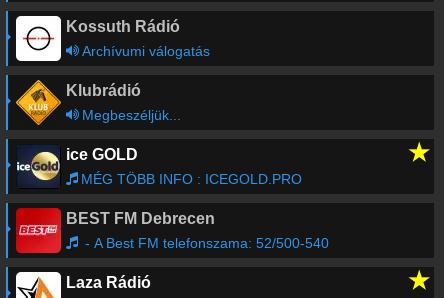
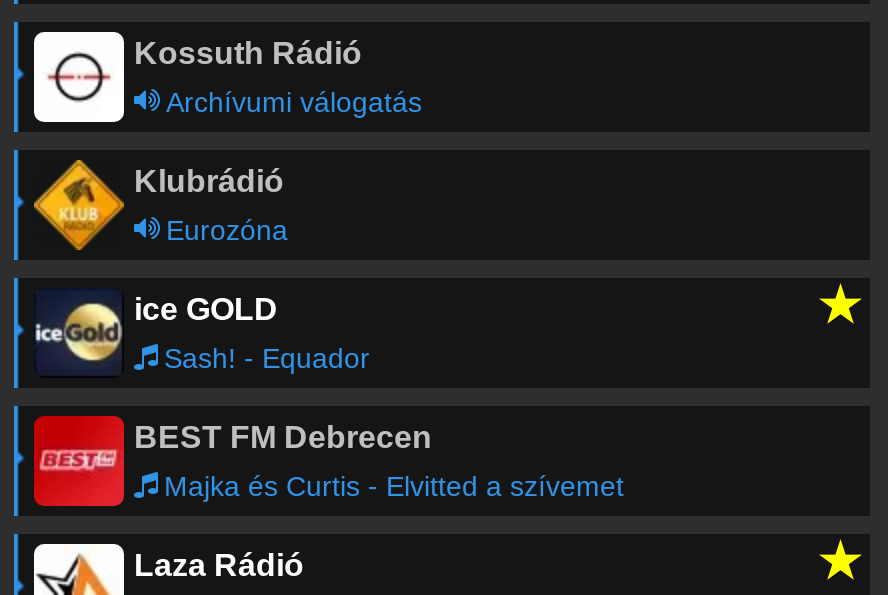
- Megbeszéljük...
+ Eurozóna

- MÉG TÖBB INFO : ICEGOLD.PRO
+ Sash! - Equador

- - A Best FM telefonszama: 52/500-540
+ Majka és Curtis - Elvitted a szívemet
